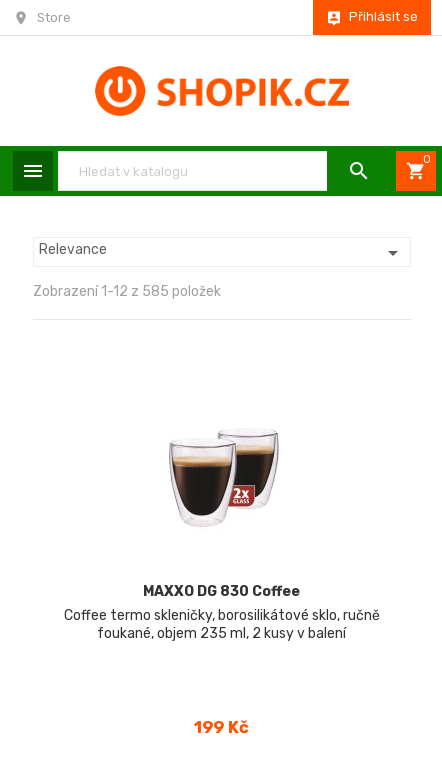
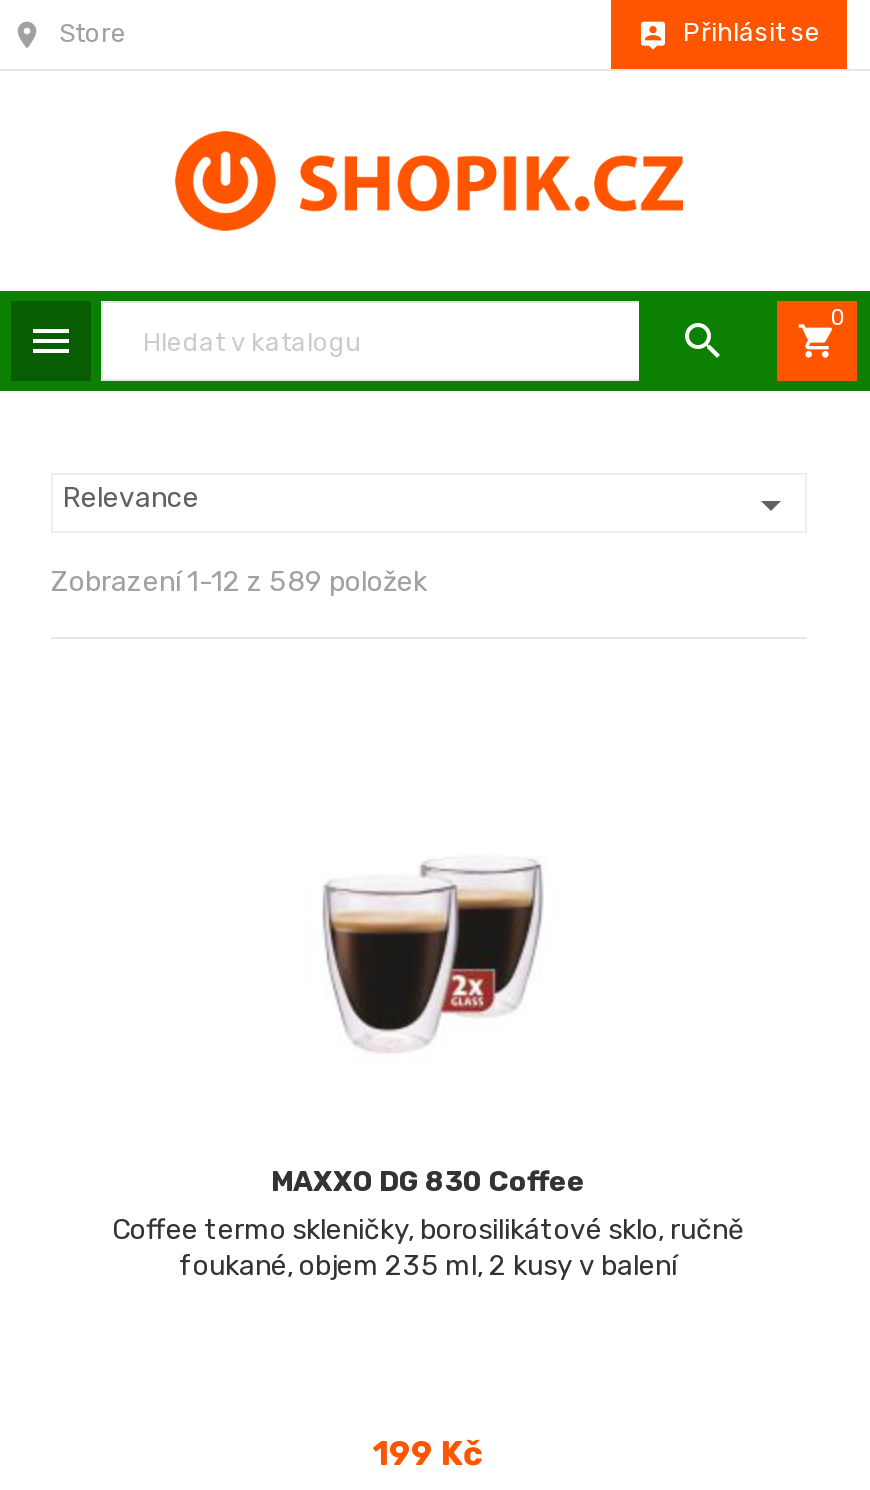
- Zobrazení 1-12 z 585 položek
+ Zobrazení 1-12 z 589 položek
